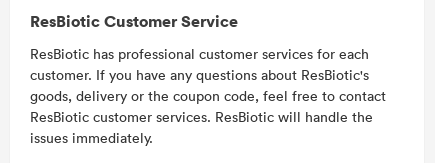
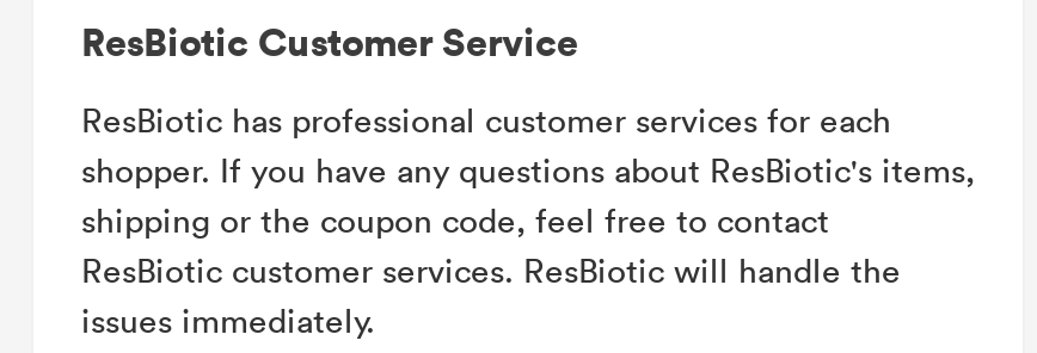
- customer. If you have any questions about ResBiotic's
- goods, delivery or the coupon code, feel free to contact
+ shopper. If you have any questions about ResBiotic's items,
+ shipping or the coupon code, feel free to contact
